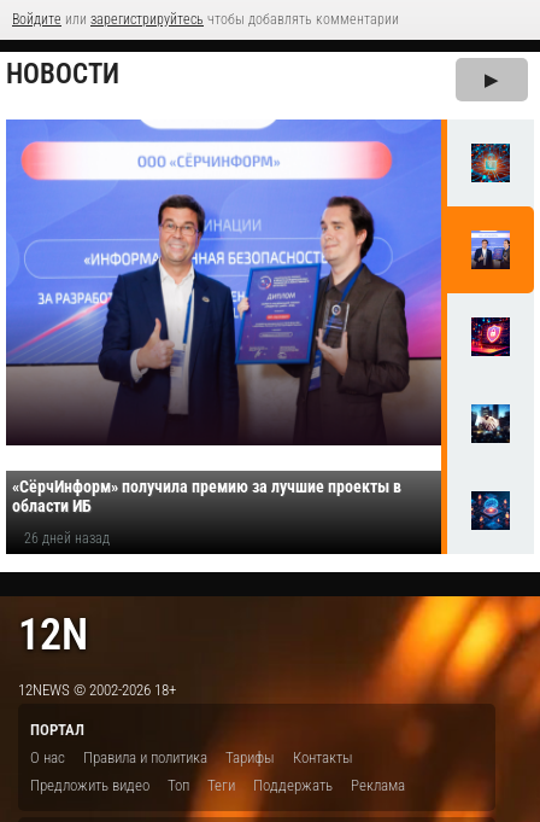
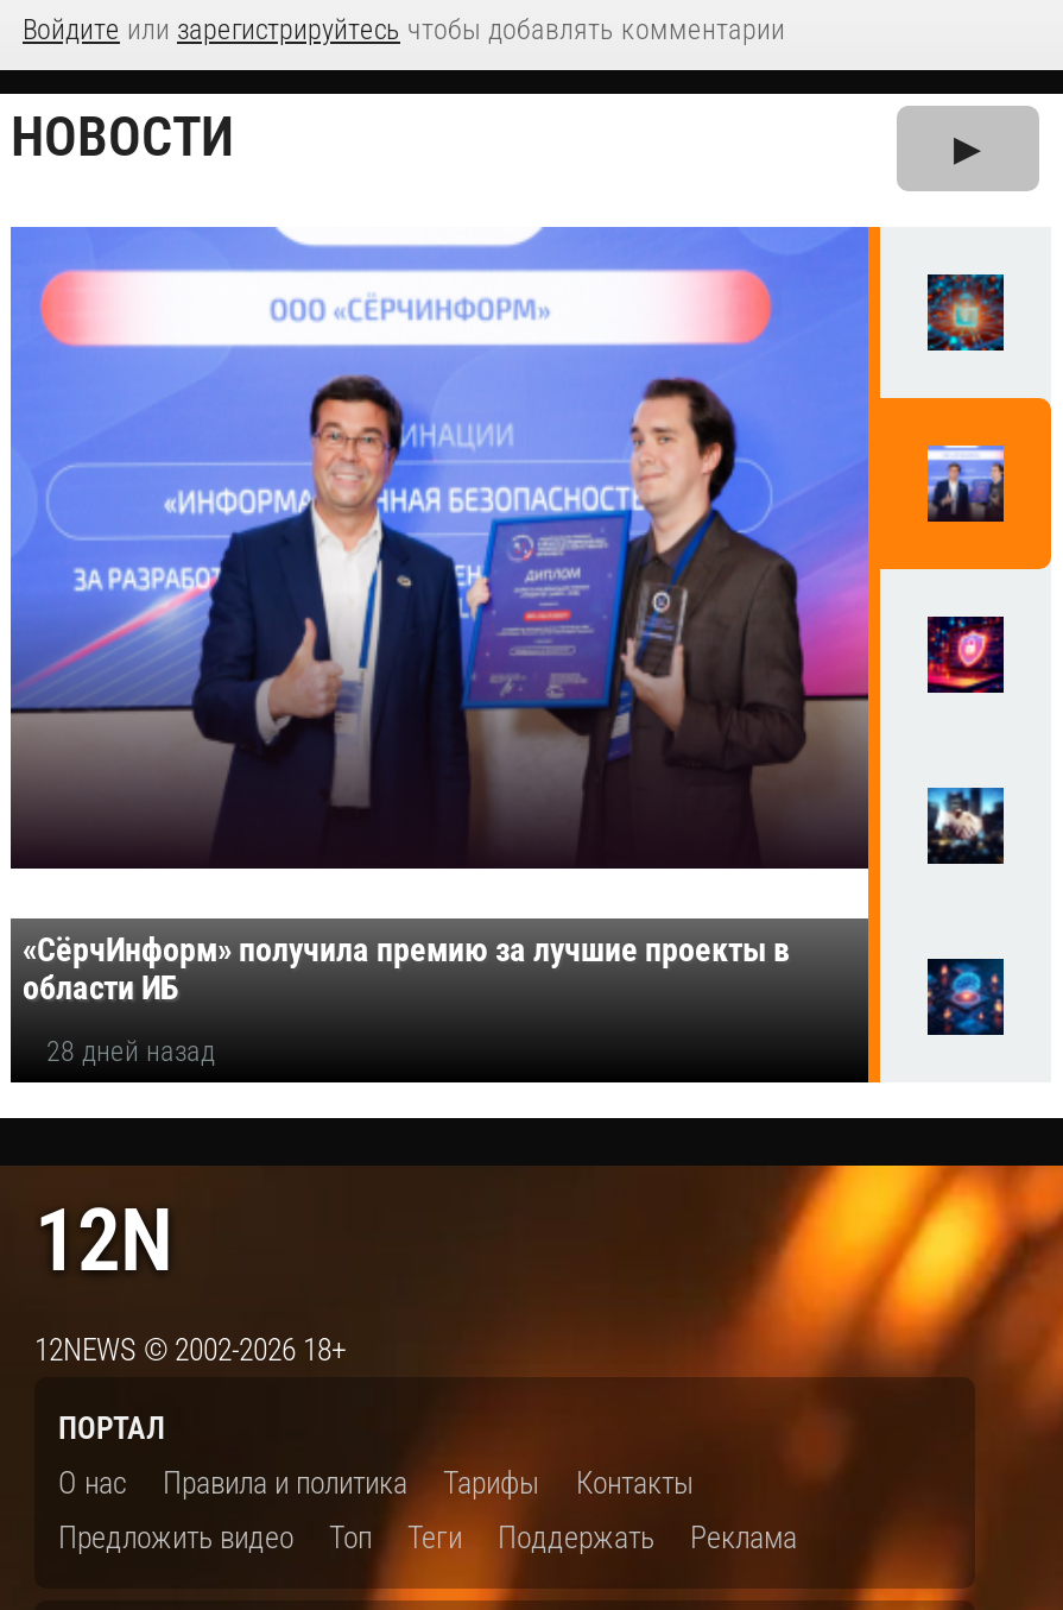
- 26 дней назад
+ 28 дней назад
